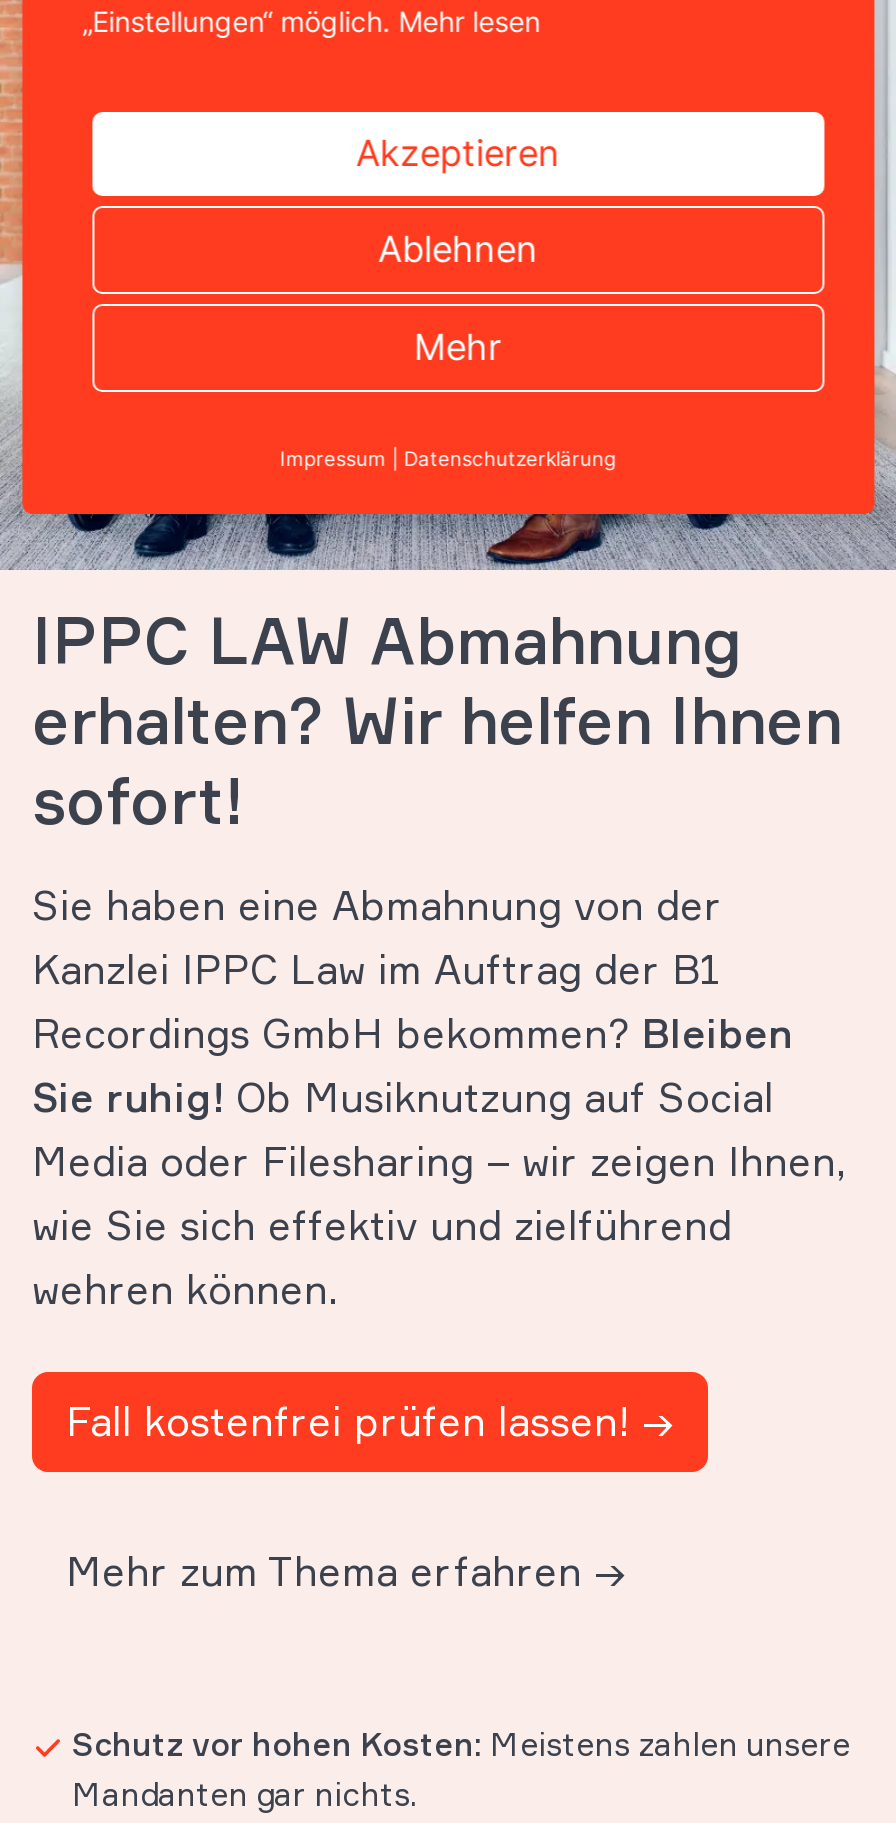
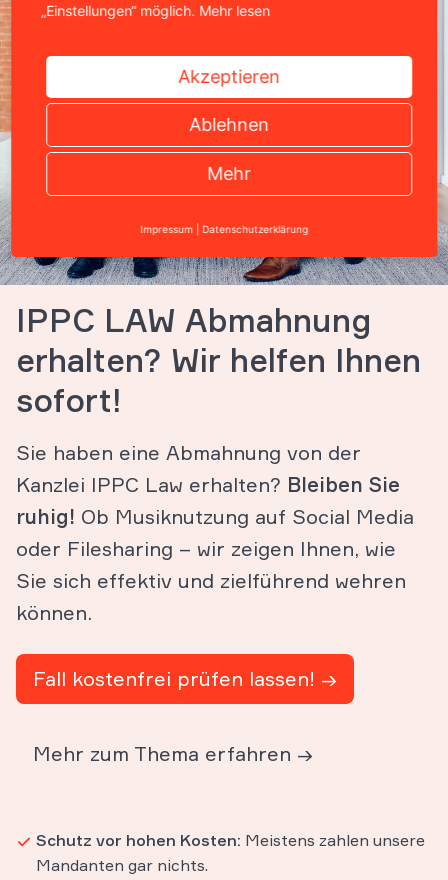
- Kanzlei IPPC Law im Auftrag der B1
- Recordings GmbH bekommen? Bleiben
- Sie ruhig! Ob Musiknutzung auf Social
- Media oder Filesharing – wir zeigen Ihnen,
- wie Sie sich effektiv und zielführend
- wehren können.
+ Kanzlei IPPC Law erhalten? Bleiben Sie
+ ruhig! Ob Musiknutzung auf Social Media
+ oder Filesharing – wir zeigen Ihnen, wie
+ Sie sich effektiv und zielführend wehren
+ können.
